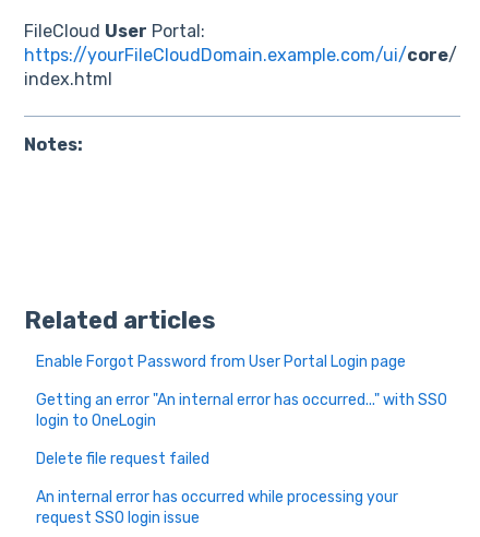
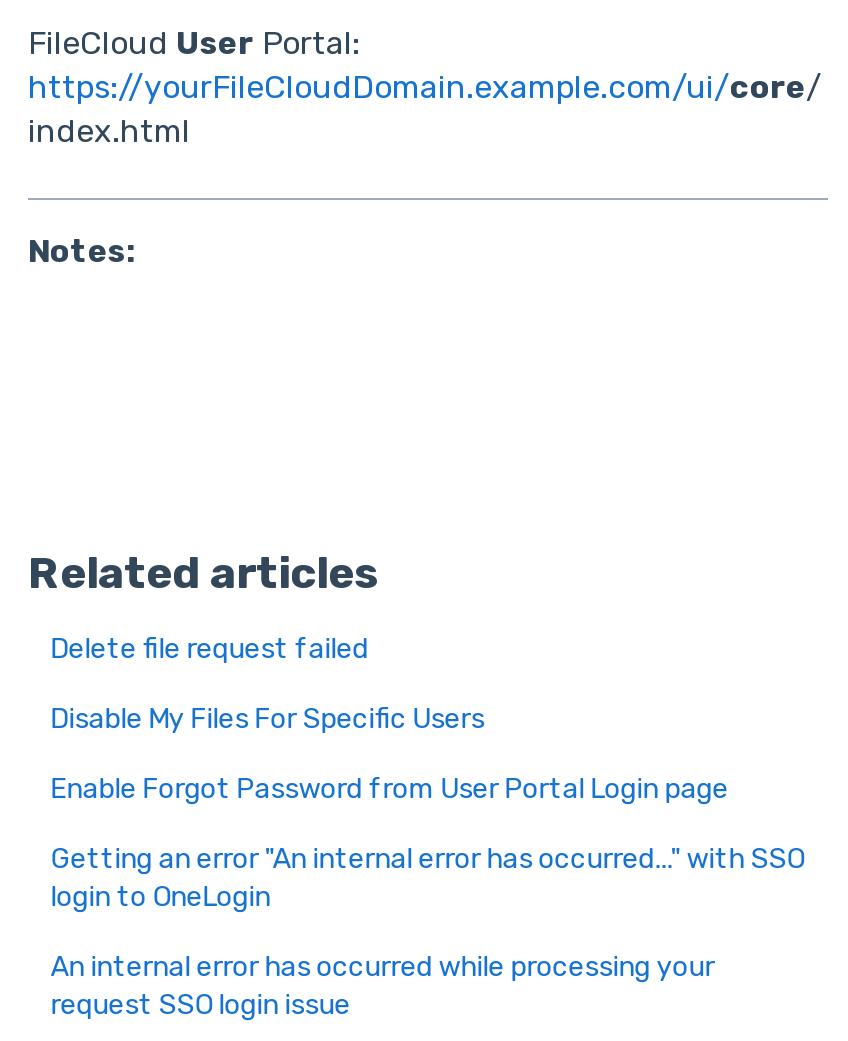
+ Disable My Files For Specific Users

moved down: Enable Forgot Password from User Portal Login page | Getting an error "An internal error has occurred..." with SSO | login to OneLogin

moved up: Delete file request failed
